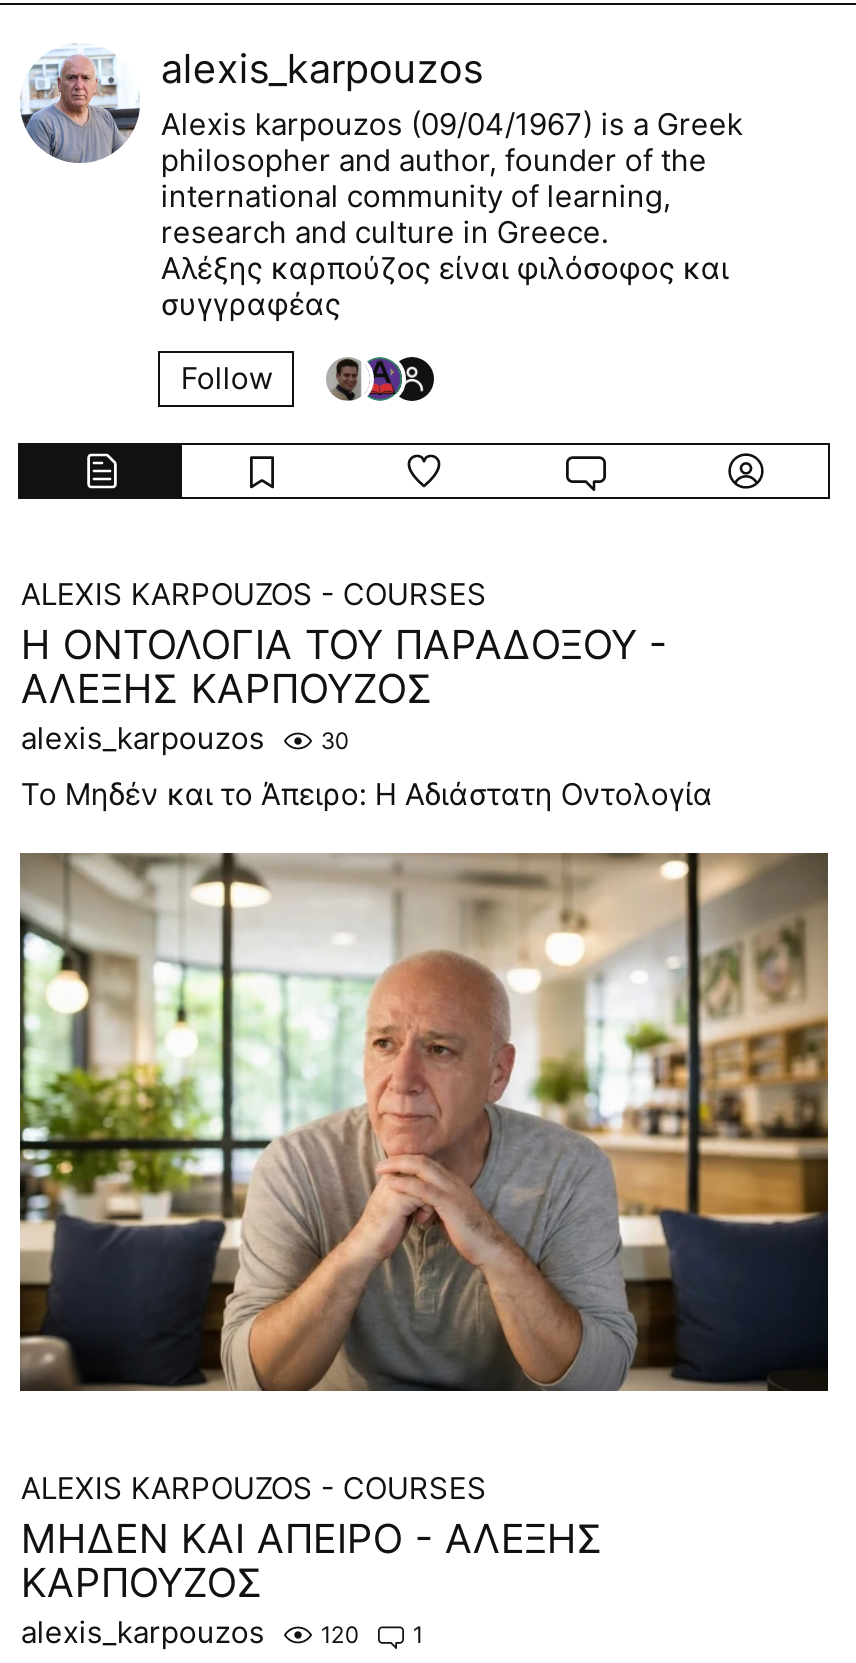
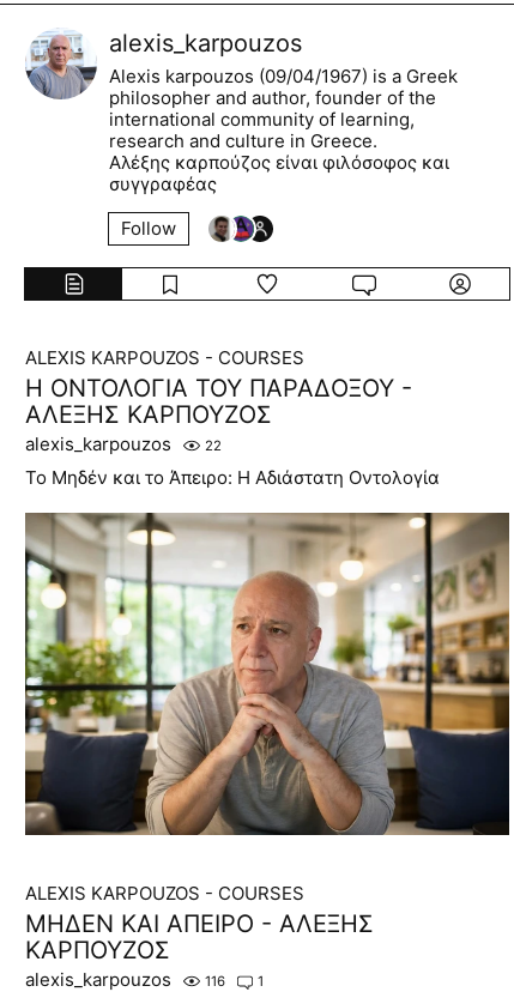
- alexis_karpouzos 30
+ alexis_karpouzos 22

- alexis_karpouzos 120 1
+ alexis_karpouzos 116 1
